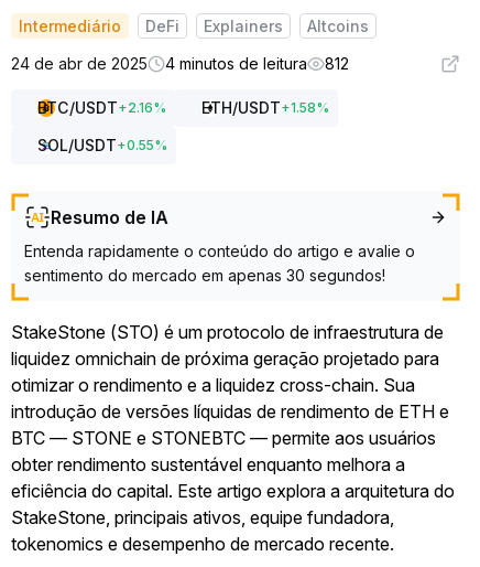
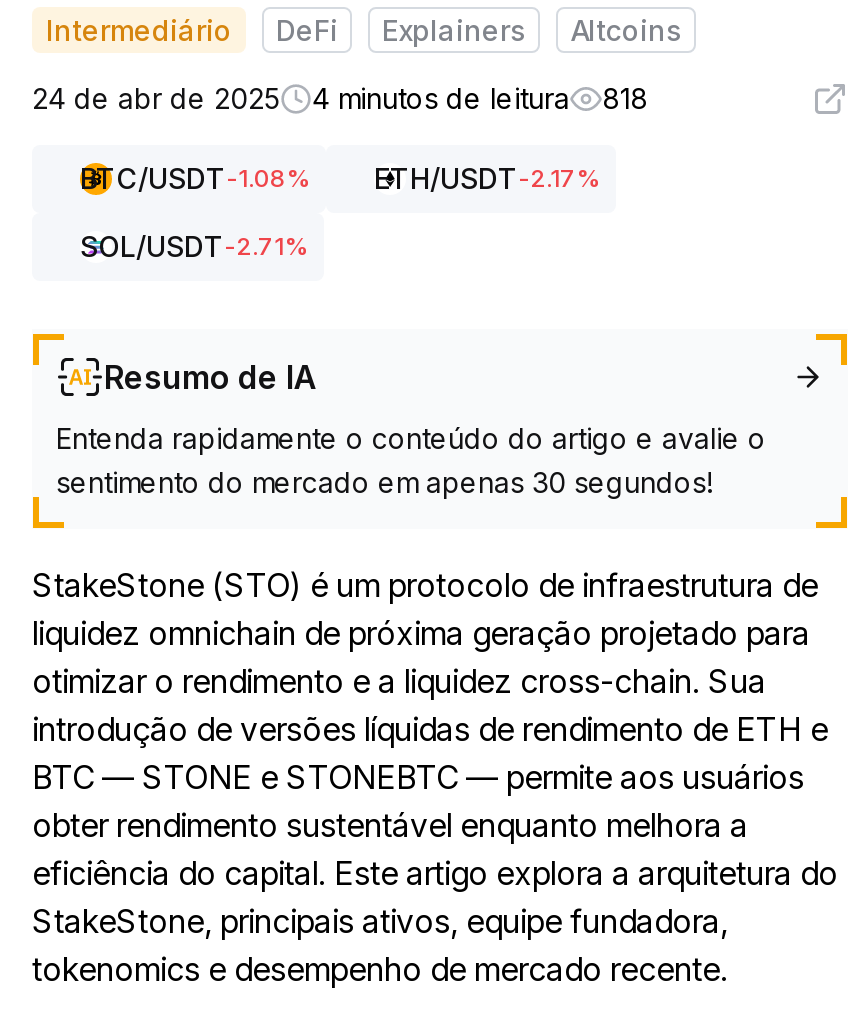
- 24 de abr de 2025 4 minutos de leitura 812
+ 24 de abr de 2025 4 minutos de leitura 818

- BTC/USDT + 2.16%
- ETH/USDT + 1.58%
+ BTC/USDT-1.08%
+ ETH/USDT-2.17%

- SOL/USDT + 0.55%
+ SOL/USDT-2.71%
